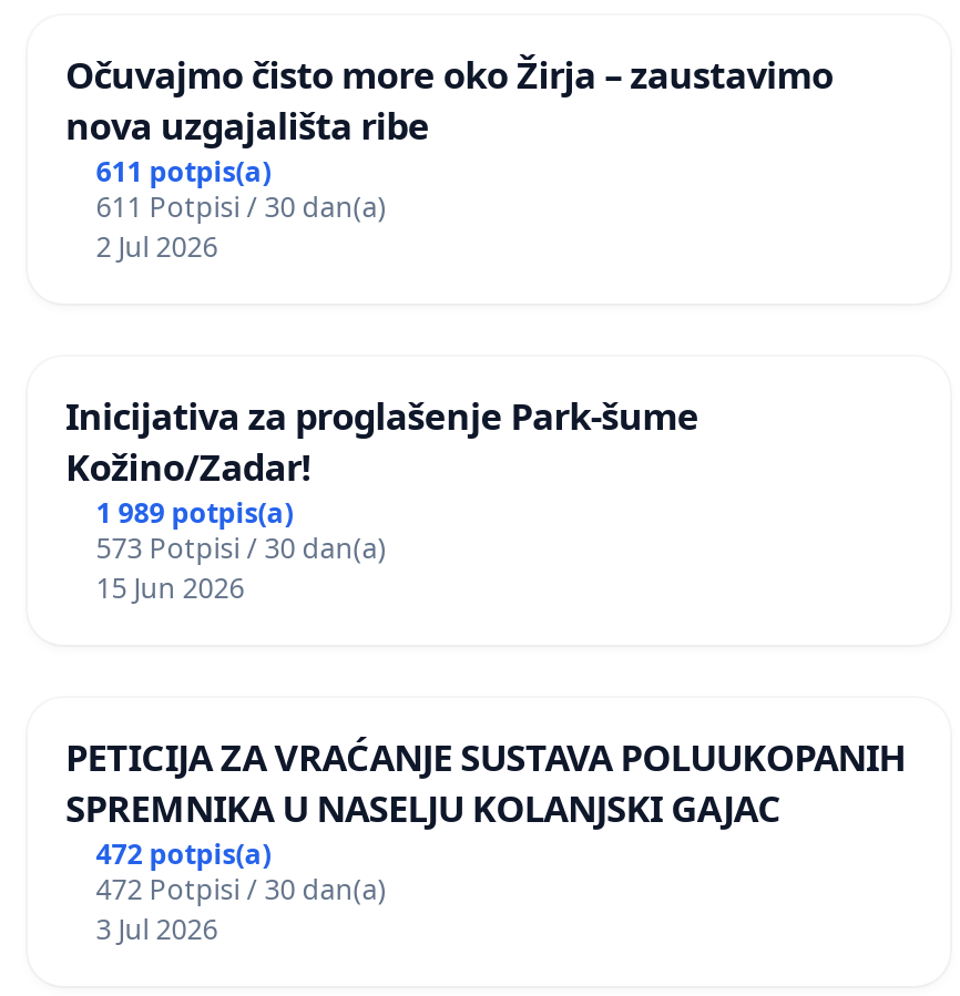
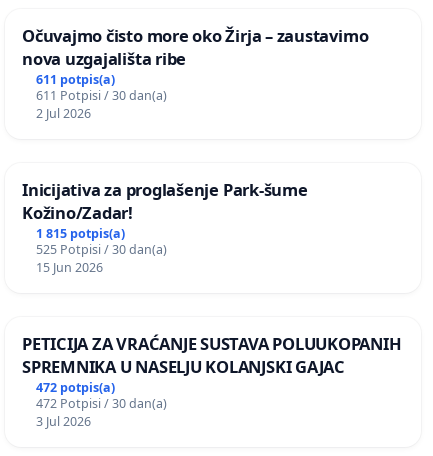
- 1 989 potpis(a)
+ 1 815 potpis(a)

- 573 Potpisi / 30 dan(a)
+ 525 Potpisi / 30 dan(a)
